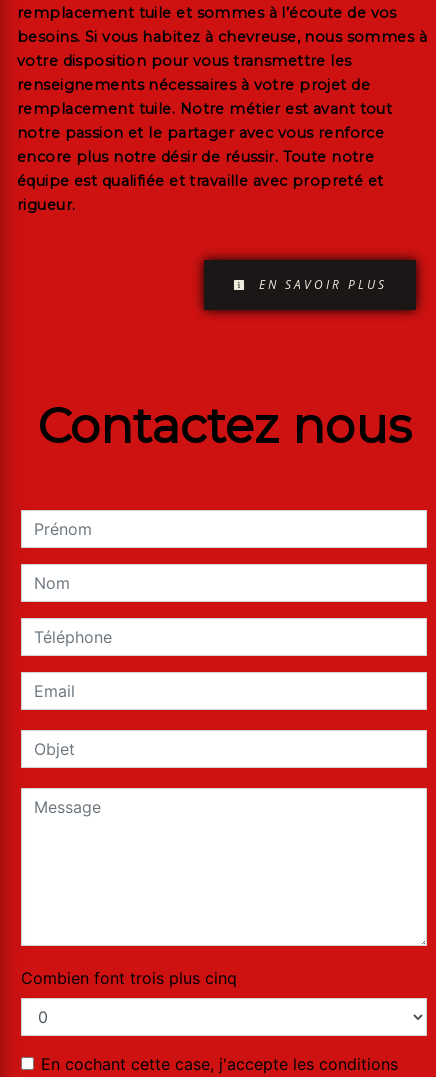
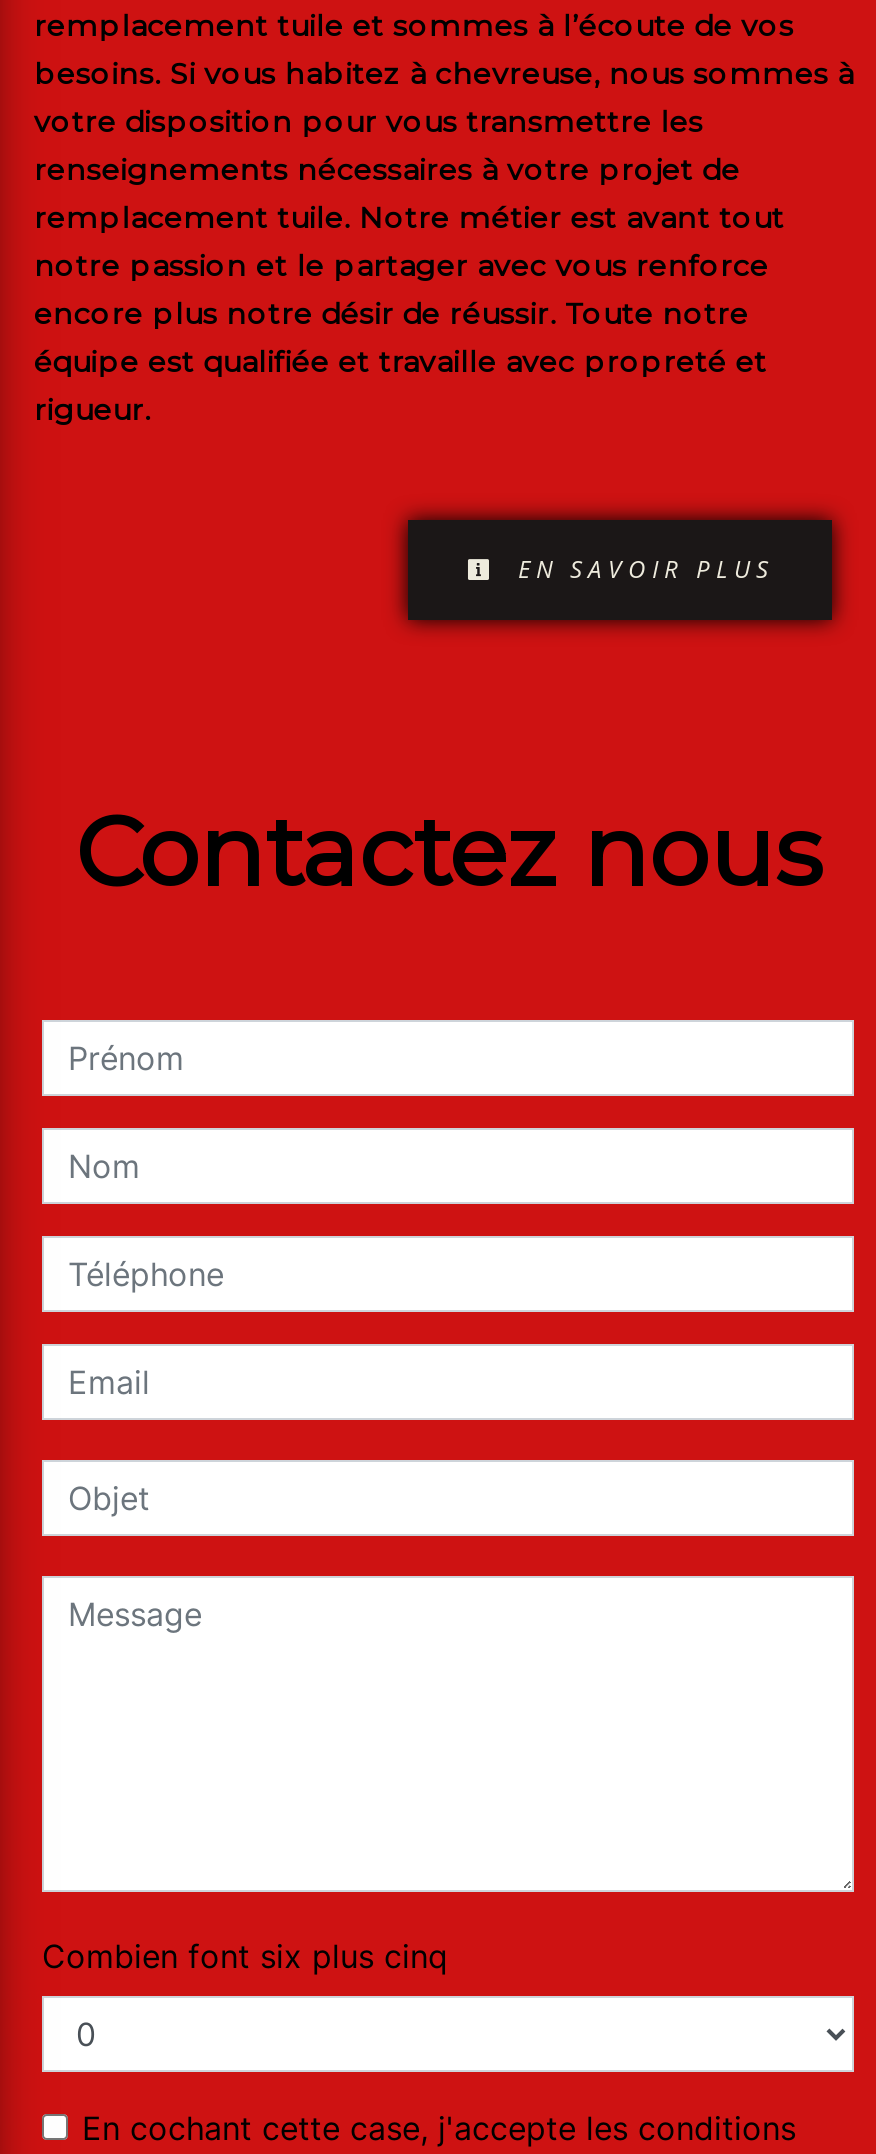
- Combien font trois plus cinq
+ Combien font six plus cinq
